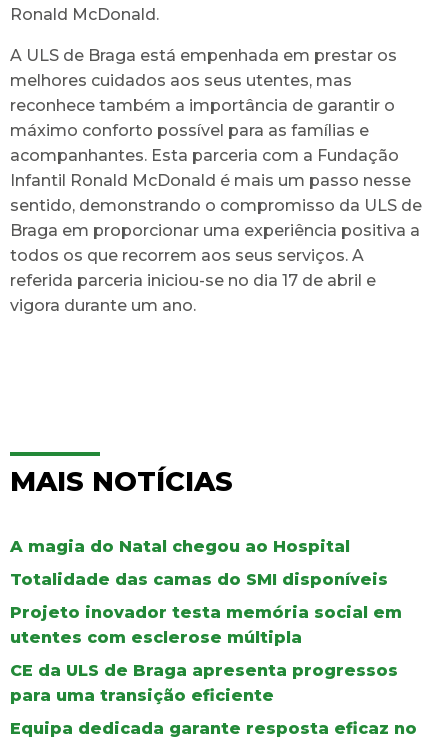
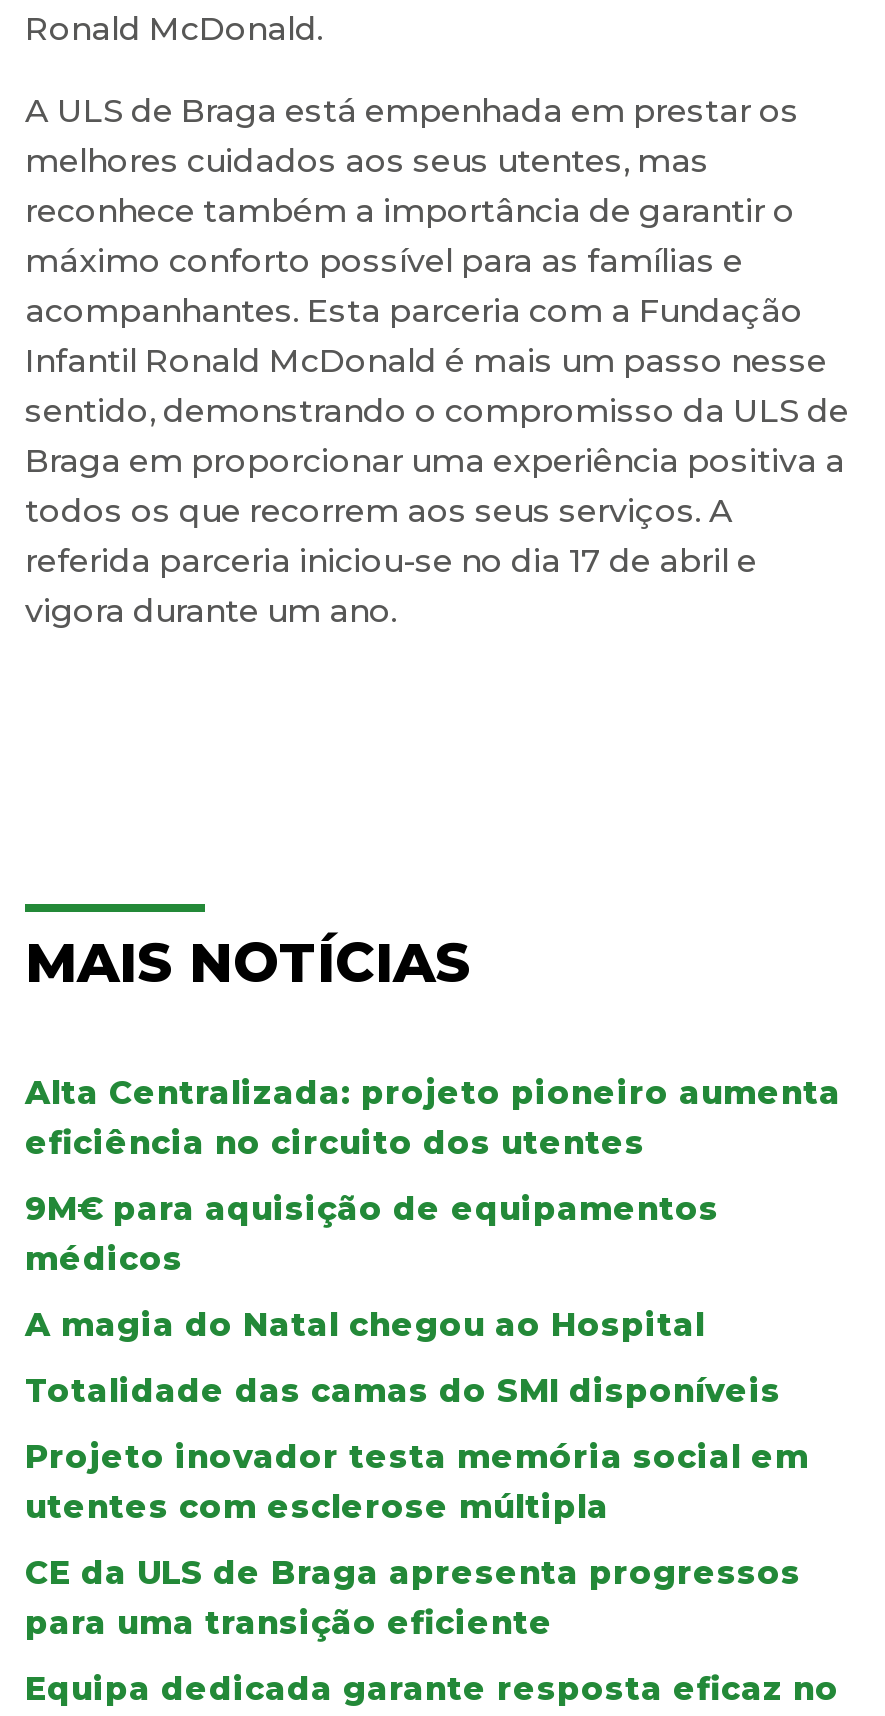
+ Alta Centralizada: projeto pioneiro aumenta
+ eficiência no circuito dos utentes
+ 9M€ para aquisição de equipamentos
+ médicos
